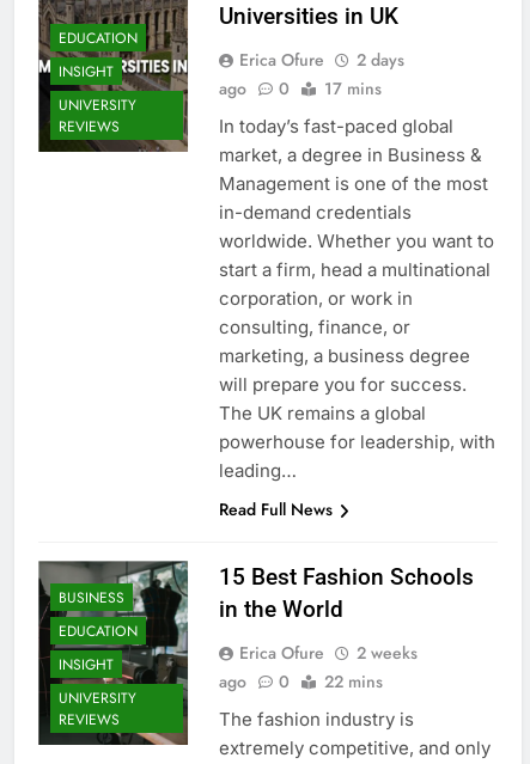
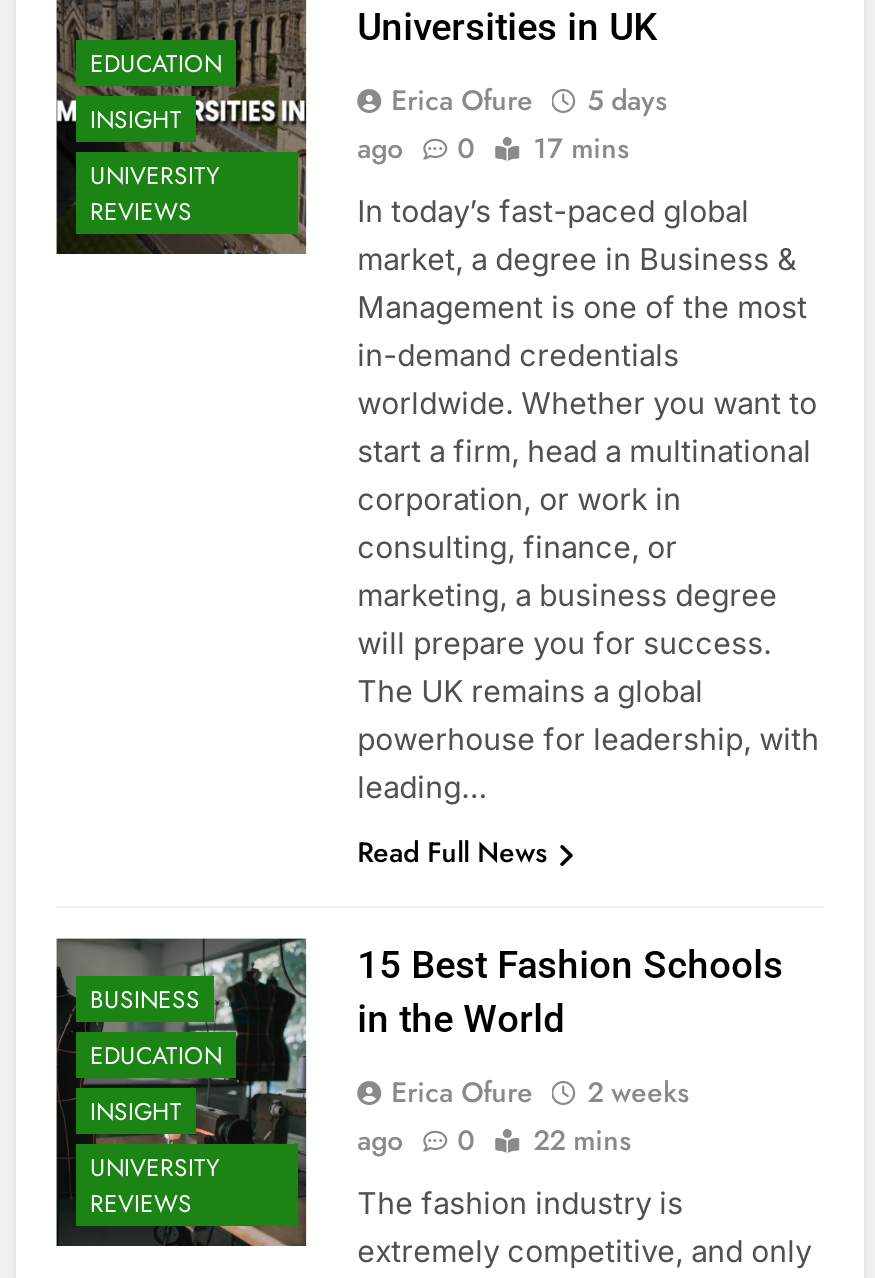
- Erica Ofure 2 days
+ Erica Ofure 5 days
